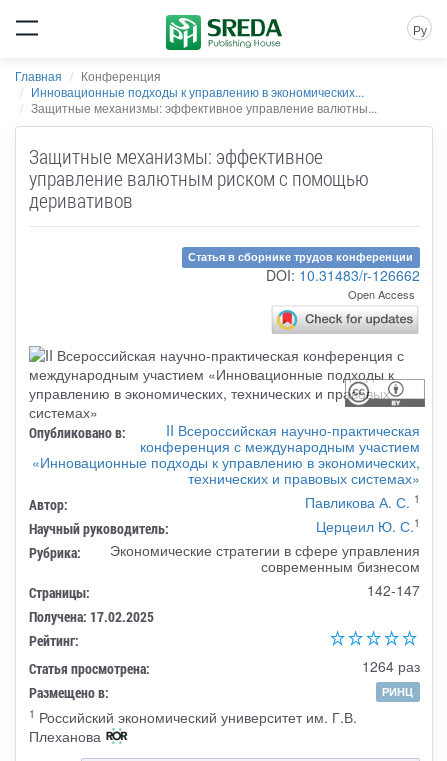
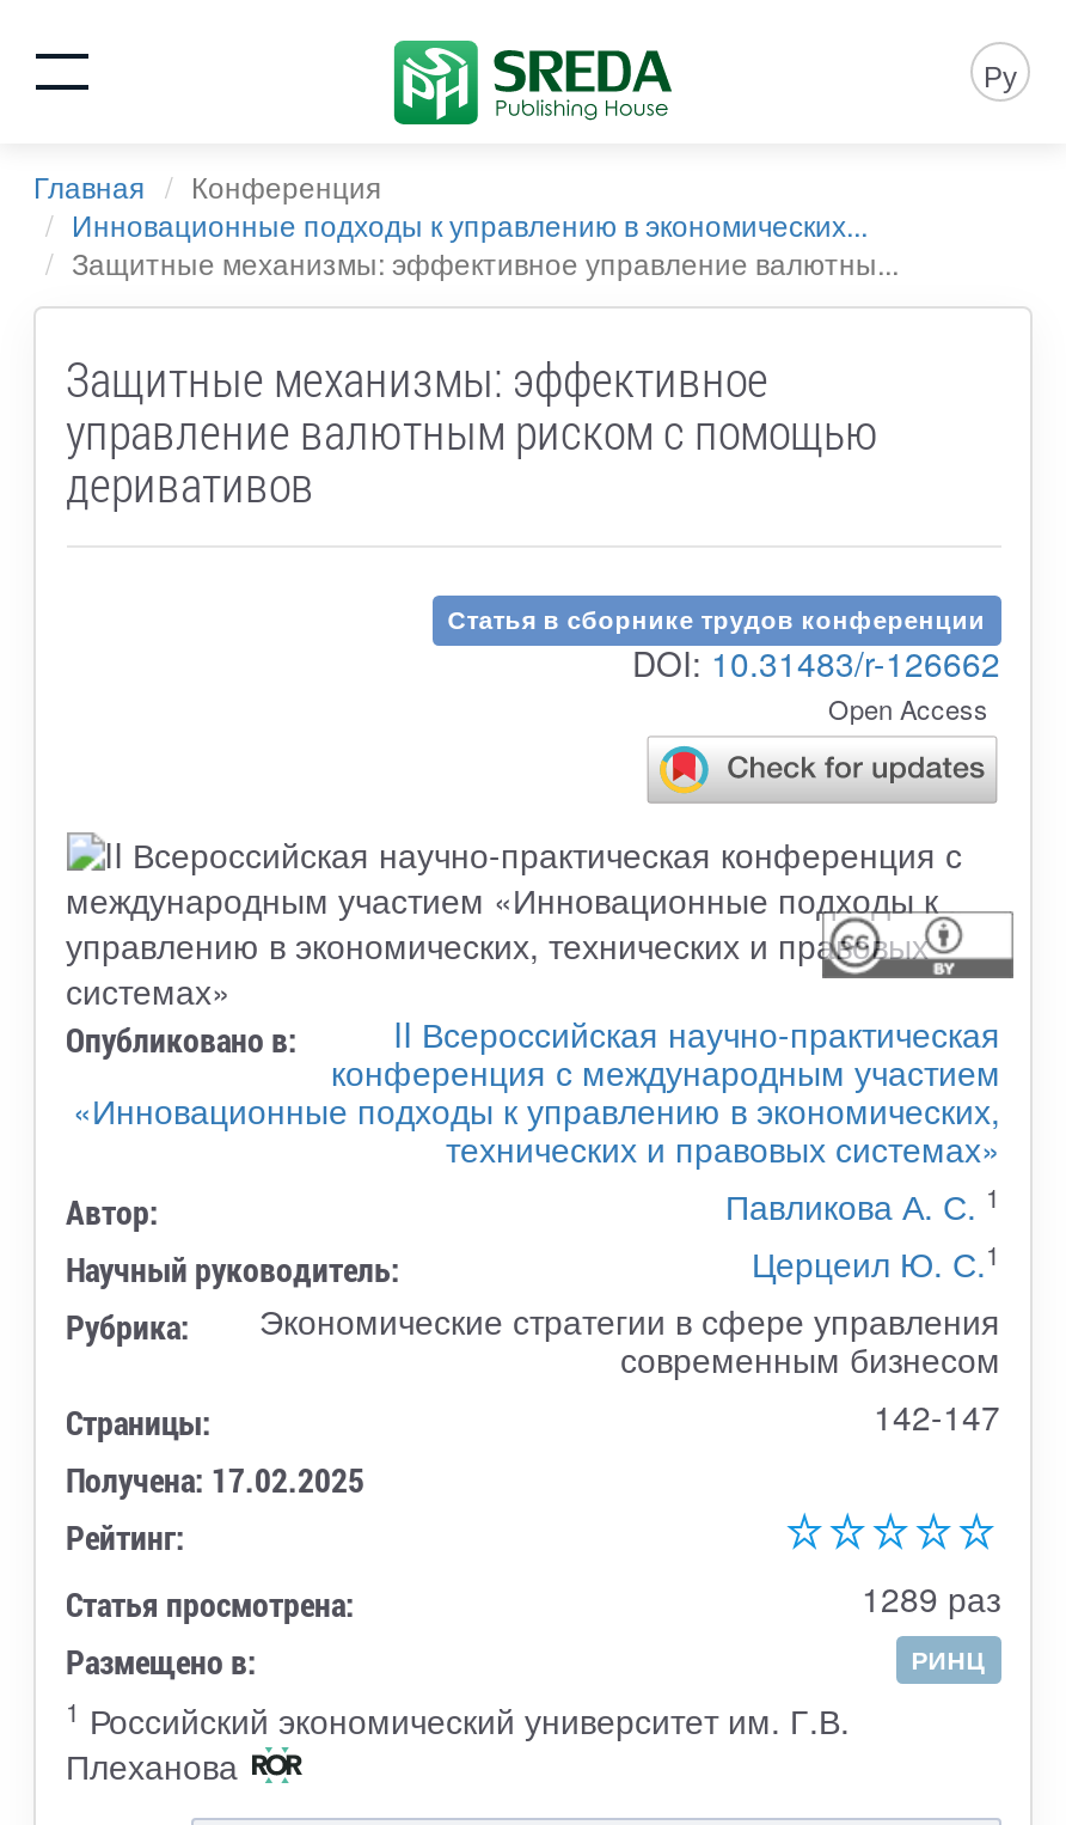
- 1264 раз
+ 1289 раз
